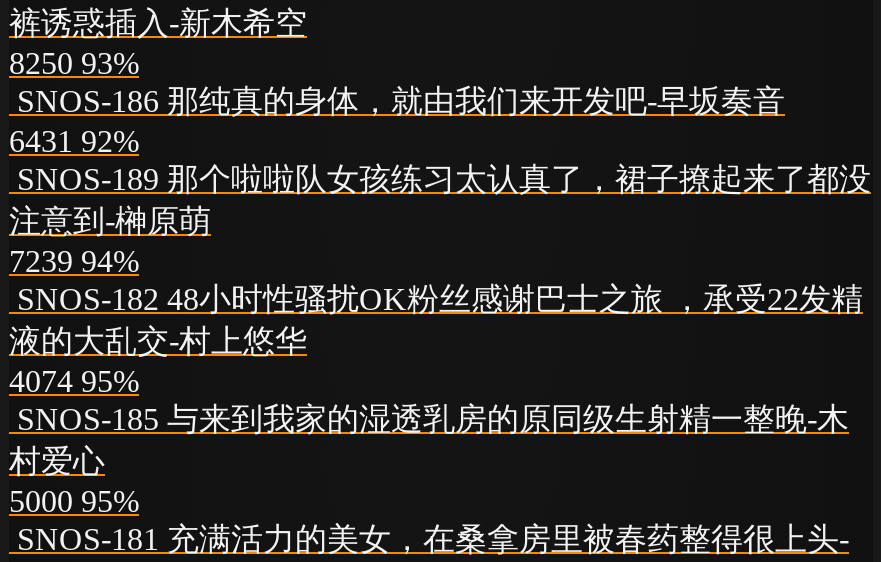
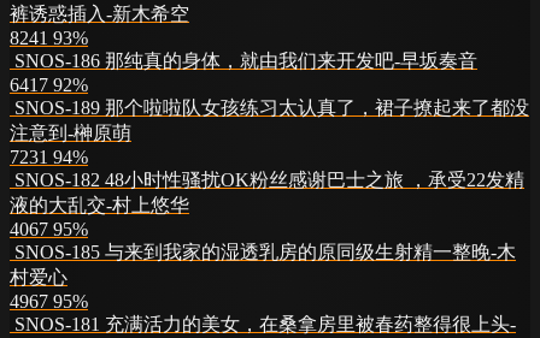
- 8250 93%
+ 8241 93%

- 6431 92%
+ 6417 92%

- 7239 94%
+ 7231 94%

- 4074 95%
+ 4067 95%

- 5000 95%
+ 4967 95%
